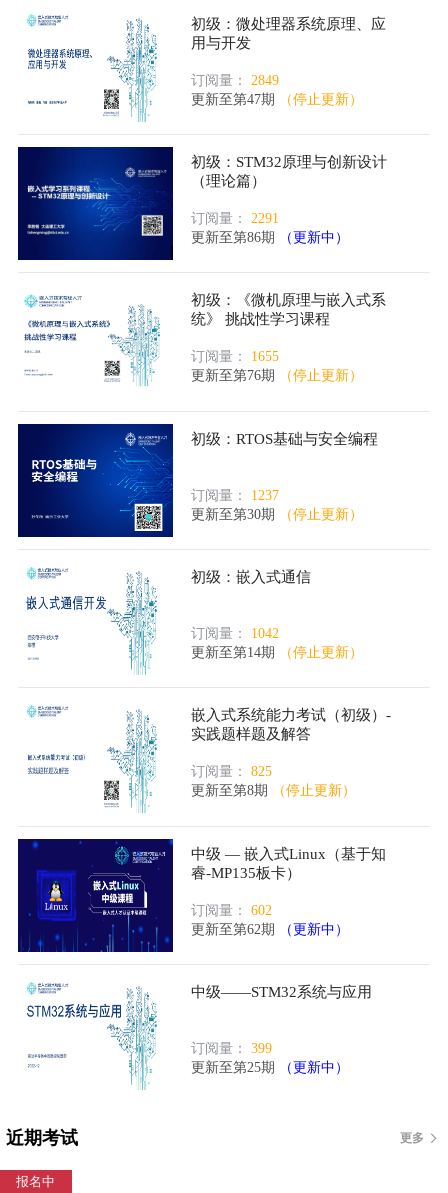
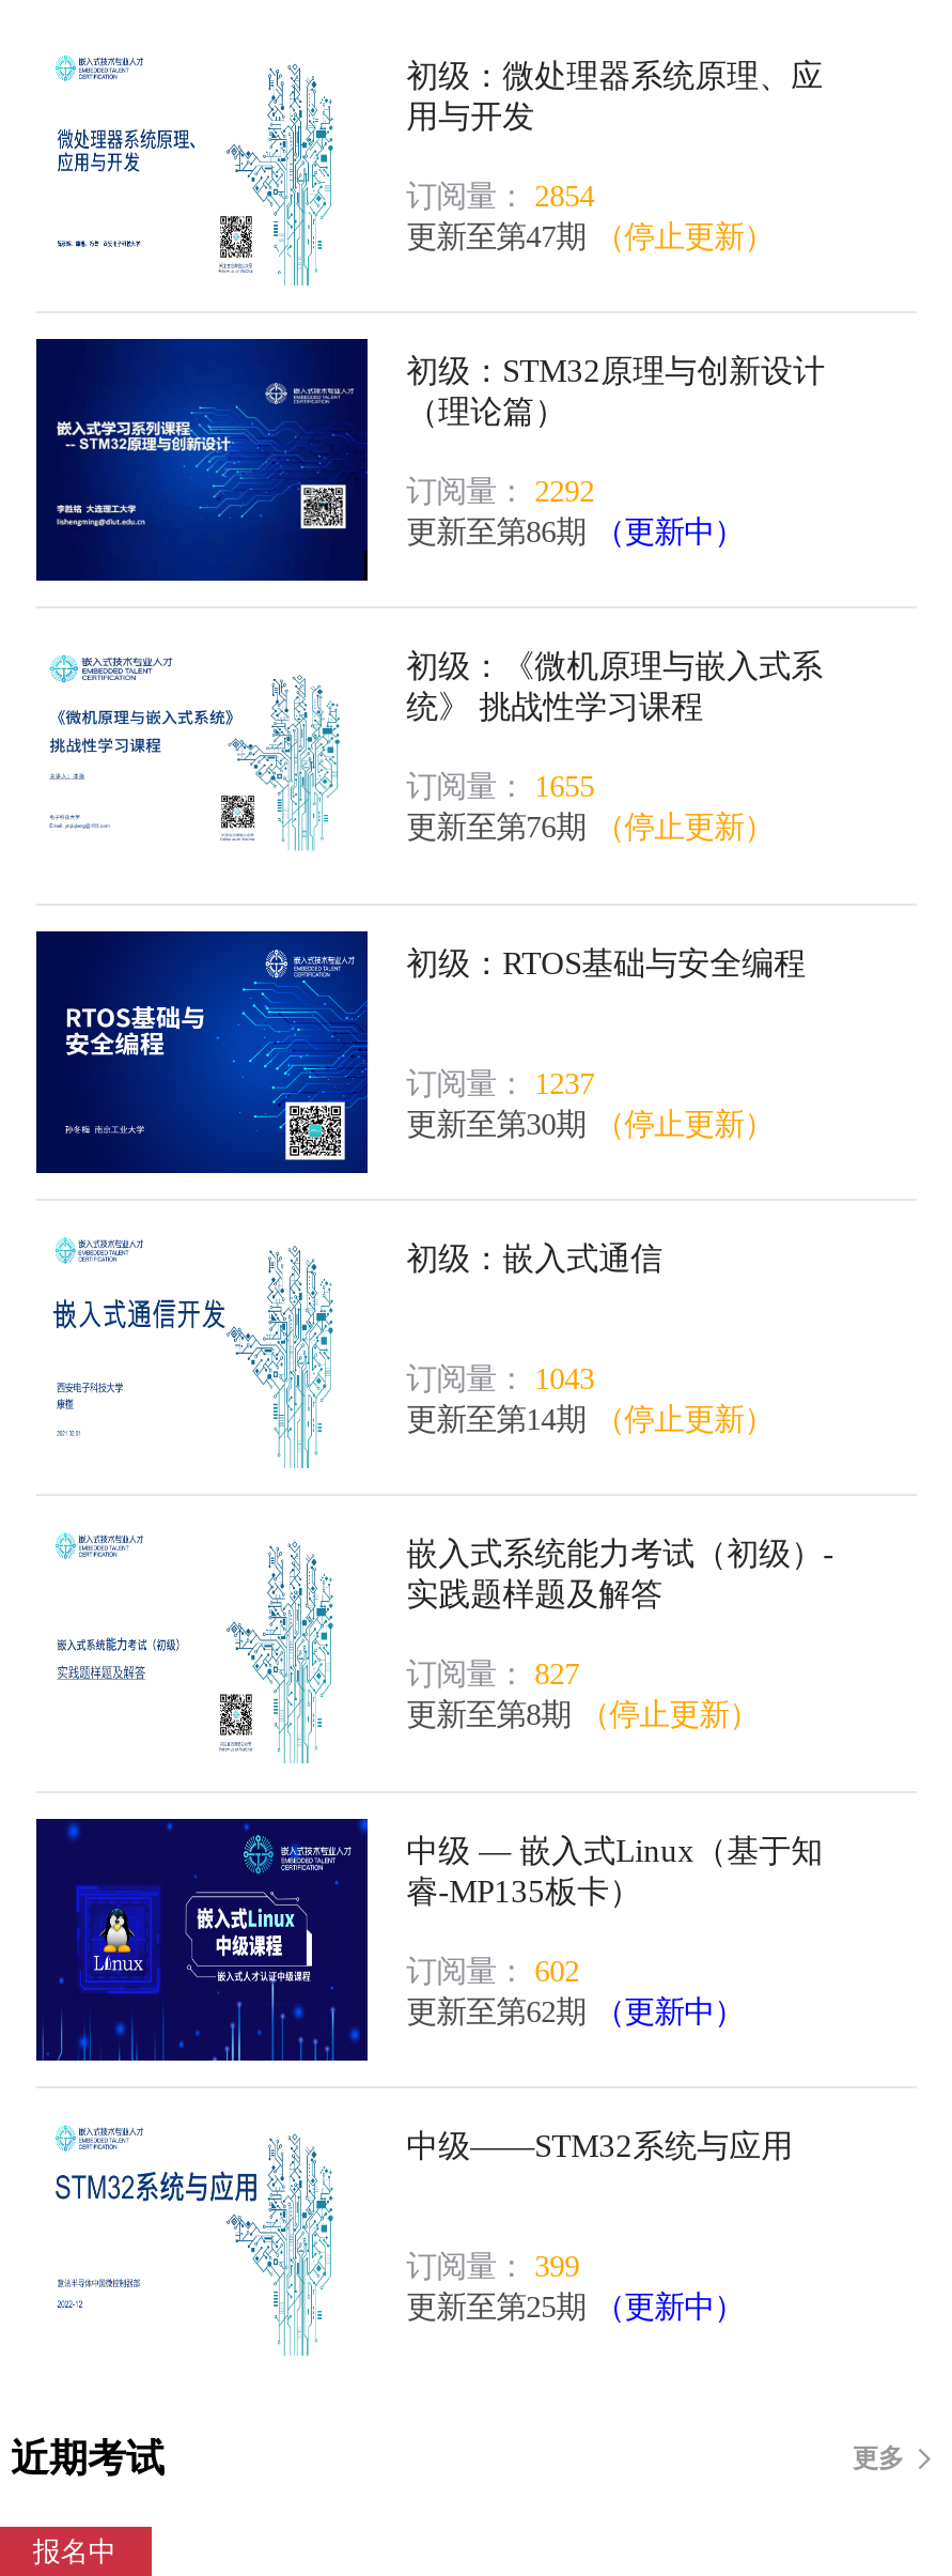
- 订阅量：2849
+ 订阅量：2854

- 订阅量：2291
+ 订阅量：2292

- 订阅量：1042
+ 订阅量：1043

- 订阅量：825
+ 订阅量：827
